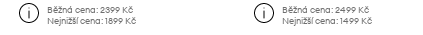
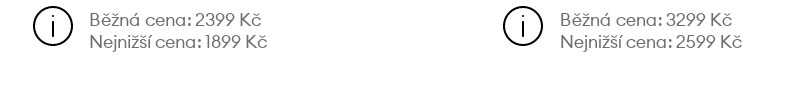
- Běžná cena: 2499 Kč
+ Běžná cena: 3299 Kč

- Nejnižší cena: 1499 Kč
+ Nejnižší cena: 2599 Kč
